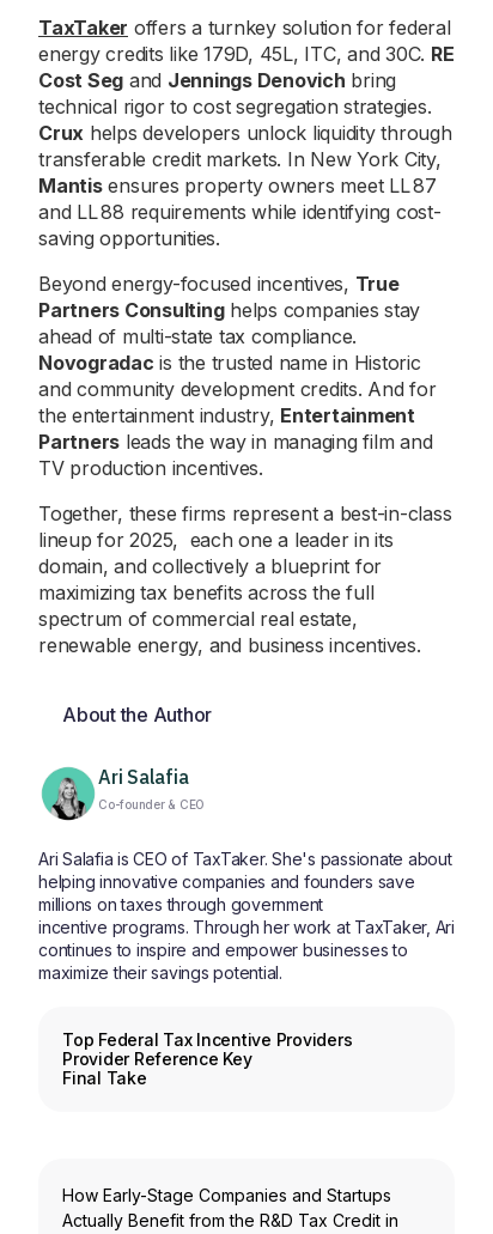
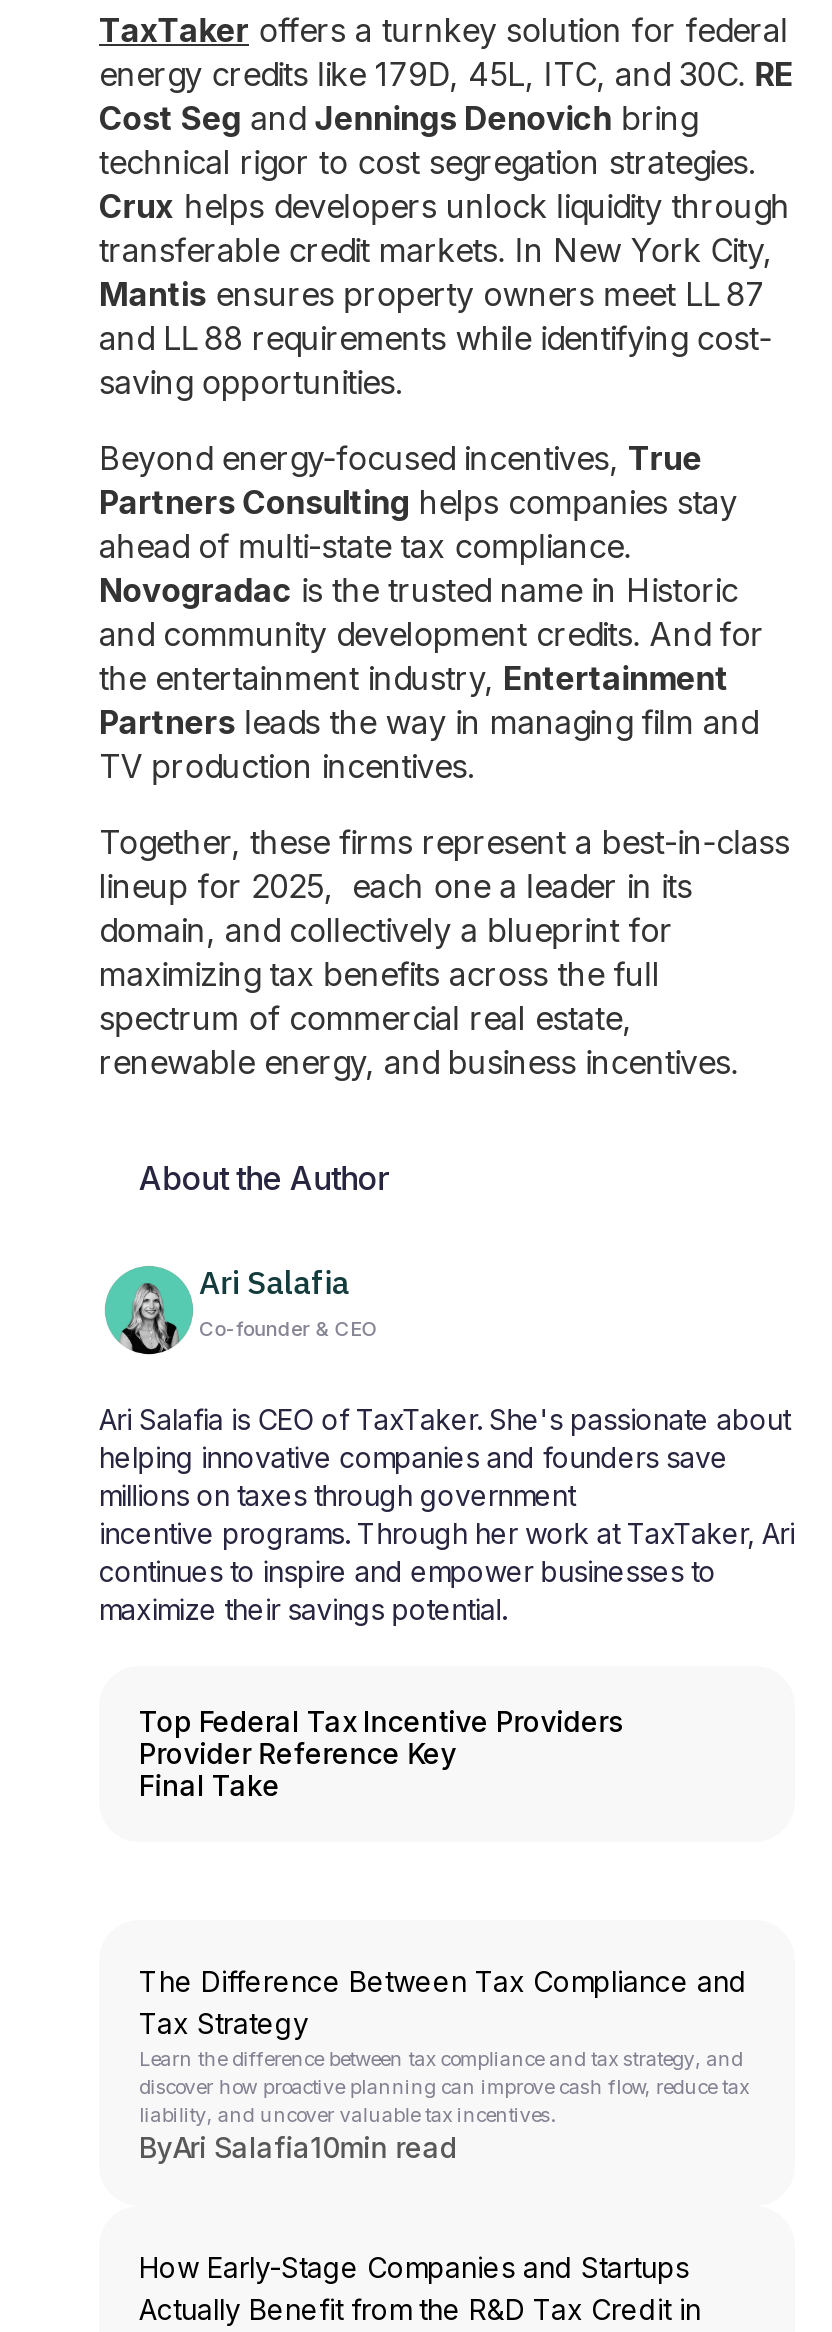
+ The Difference Between Tax Compliance and
+ Tax Strategy
+ Learn the difference between tax compliance and tax strategy, and
+ discover how proactive planning can improve cash flow, reduce tax
+ liability, and uncover valuable tax incentives.
+ ByAri Salafia

+ 10min read
